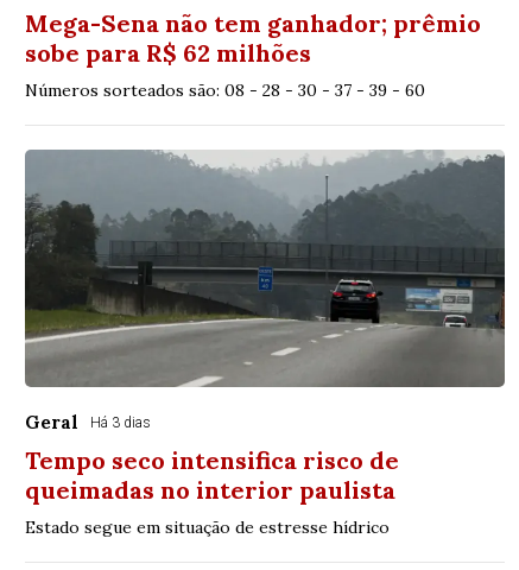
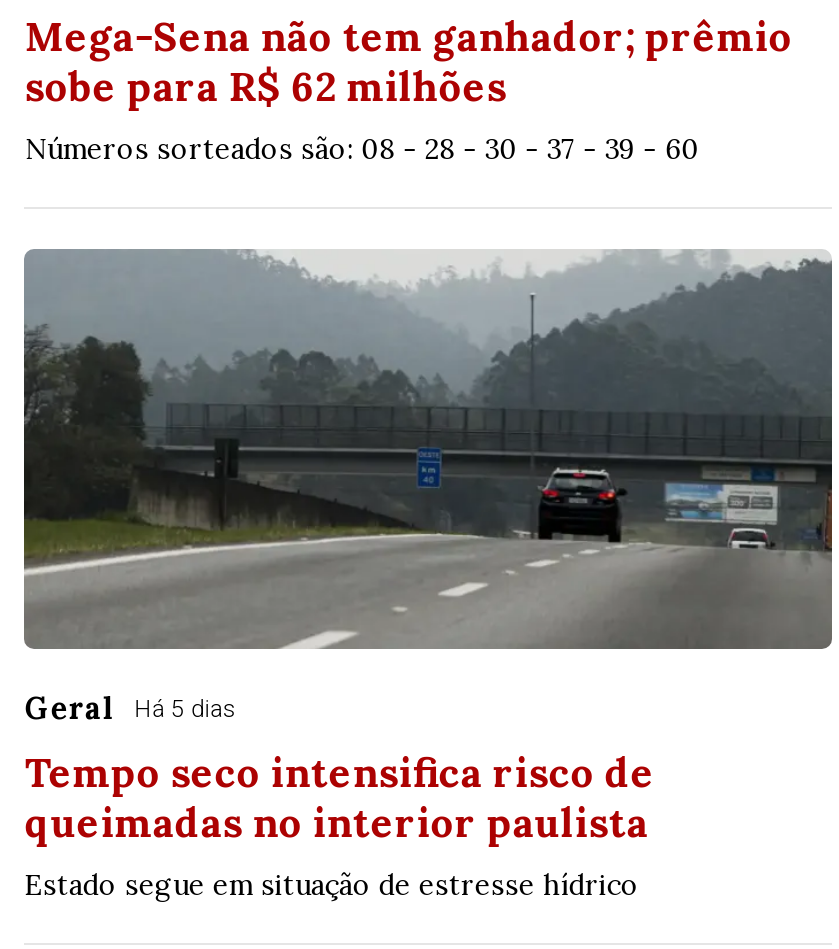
- Geral Há 3 dias
+ Geral Há 5 dias
